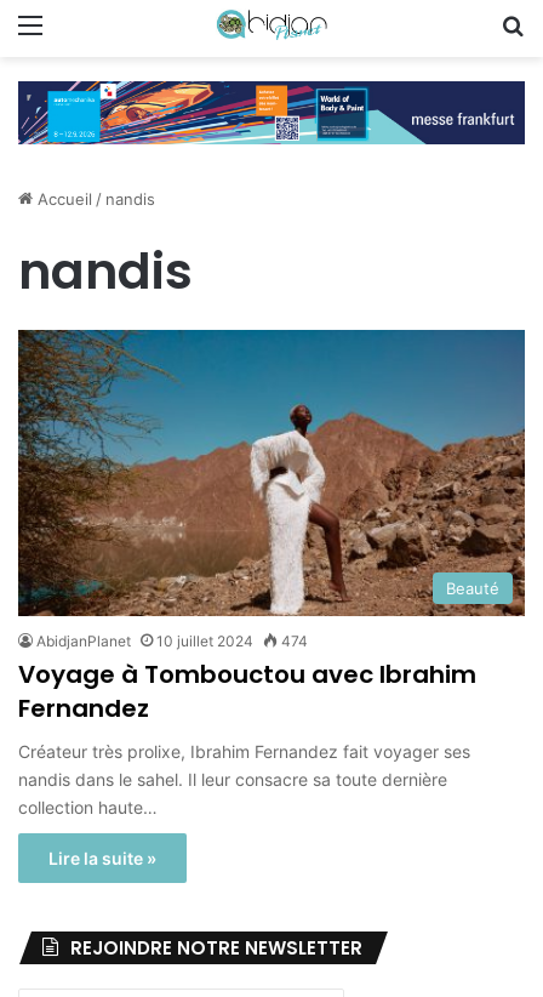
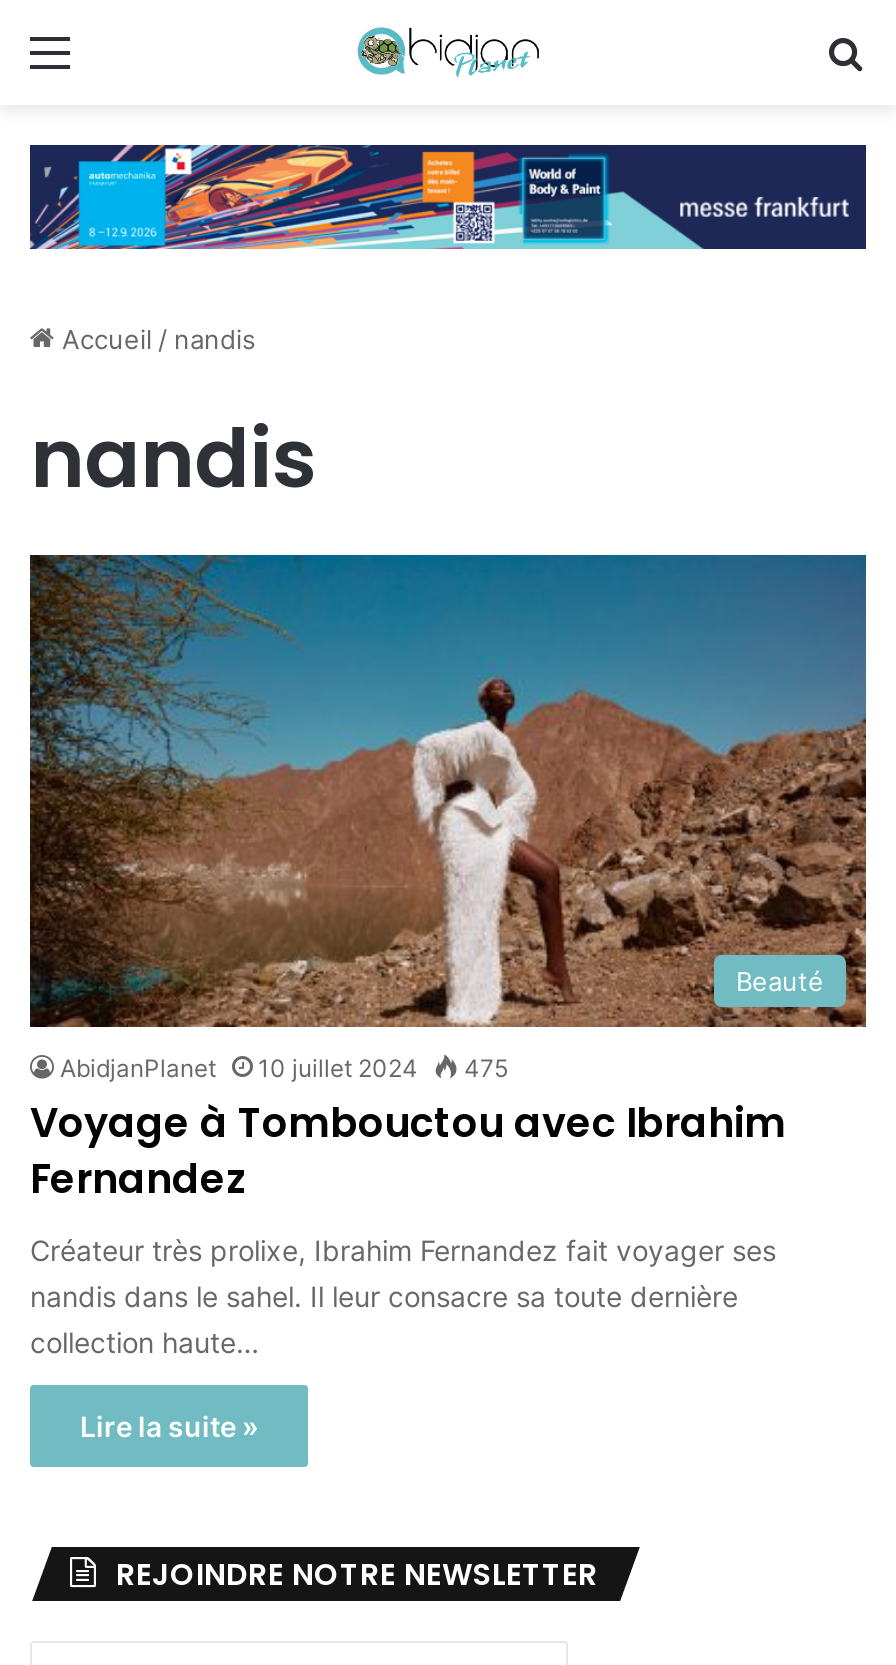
- AbidjanPlanet 10 juillet 2024 474
+ AbidjanPlanet 10 juillet 2024 475
